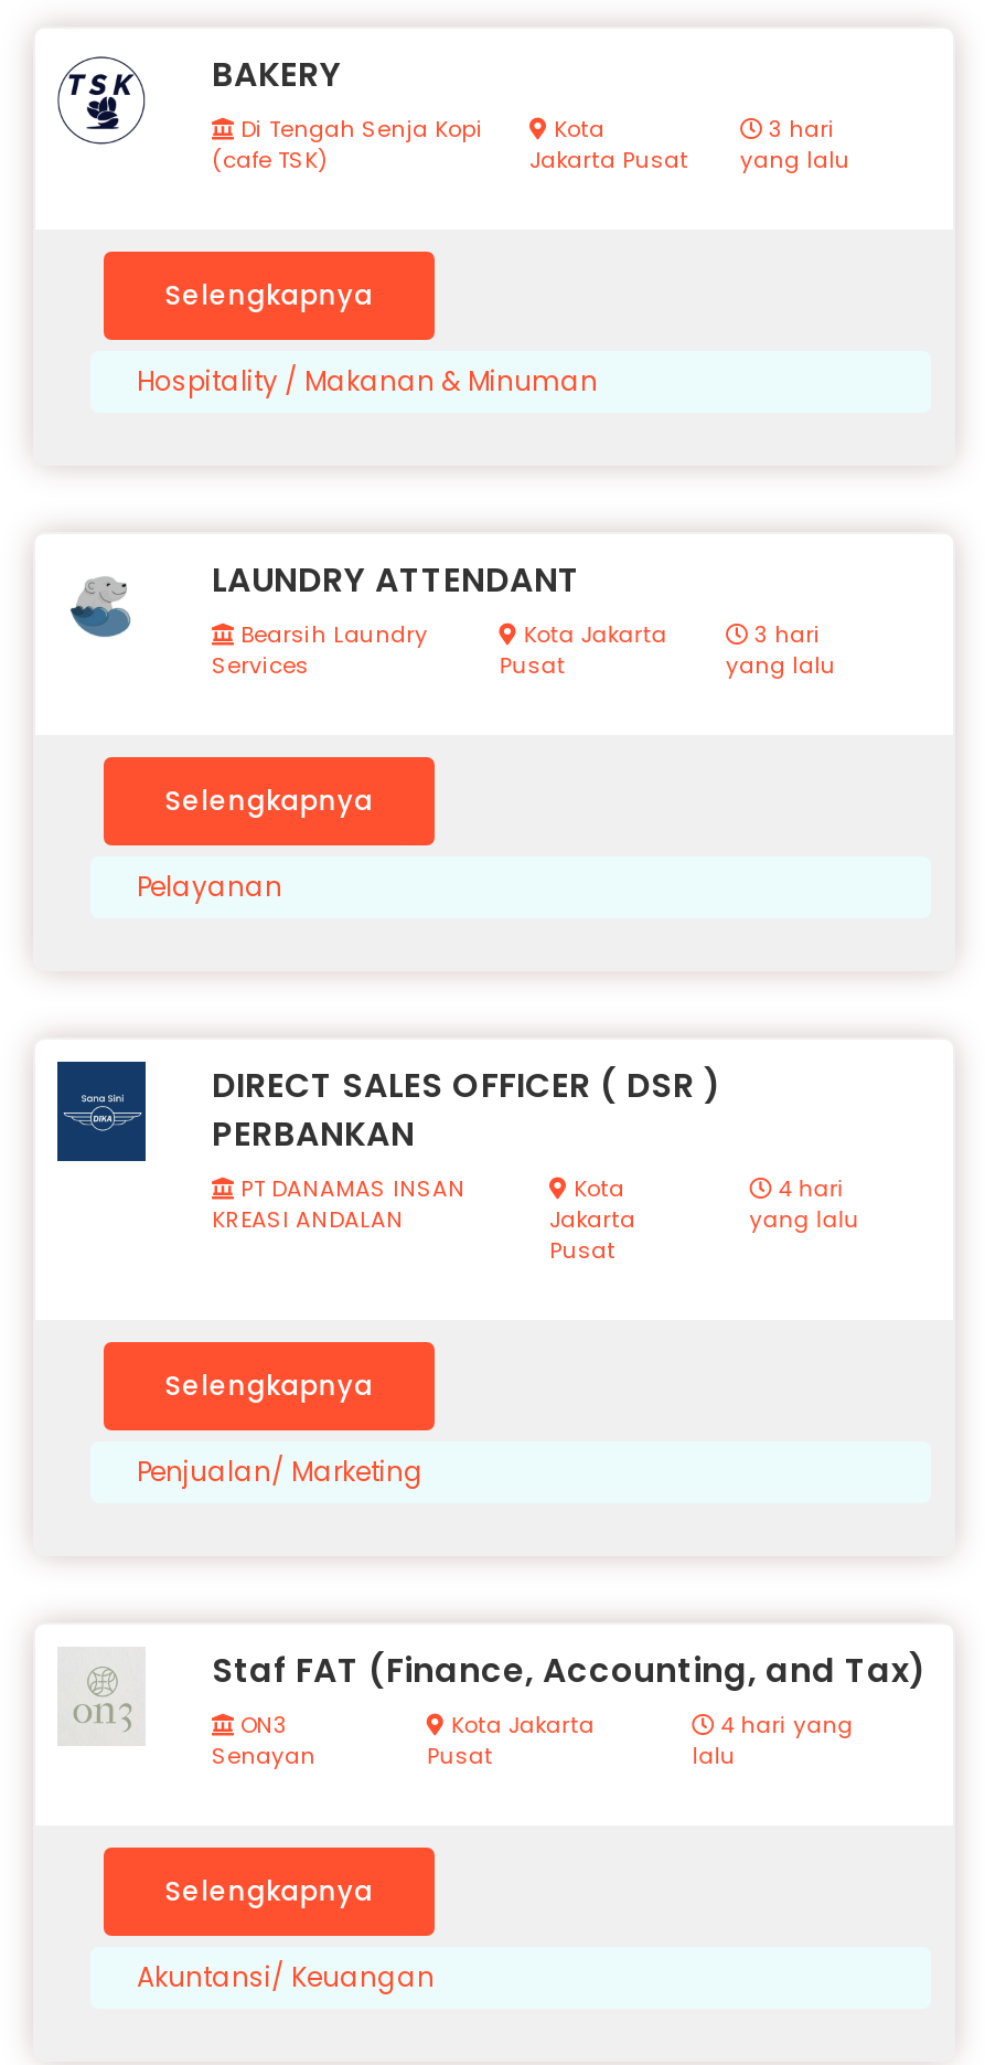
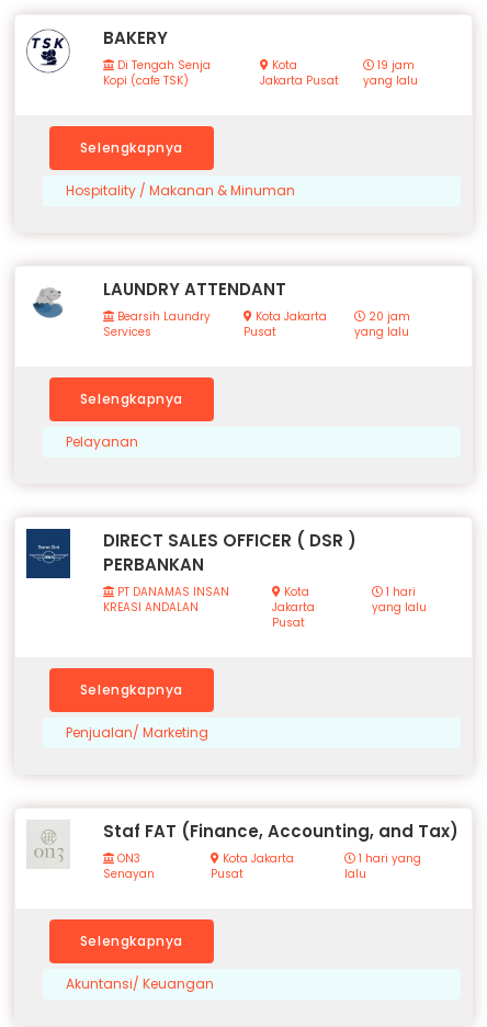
- 3 hari
+ 19 jam

- 3 hari
+ 20 jam

- 4 hari
+ 1 hari

- 4 hari yang
+ 1 hari yang
